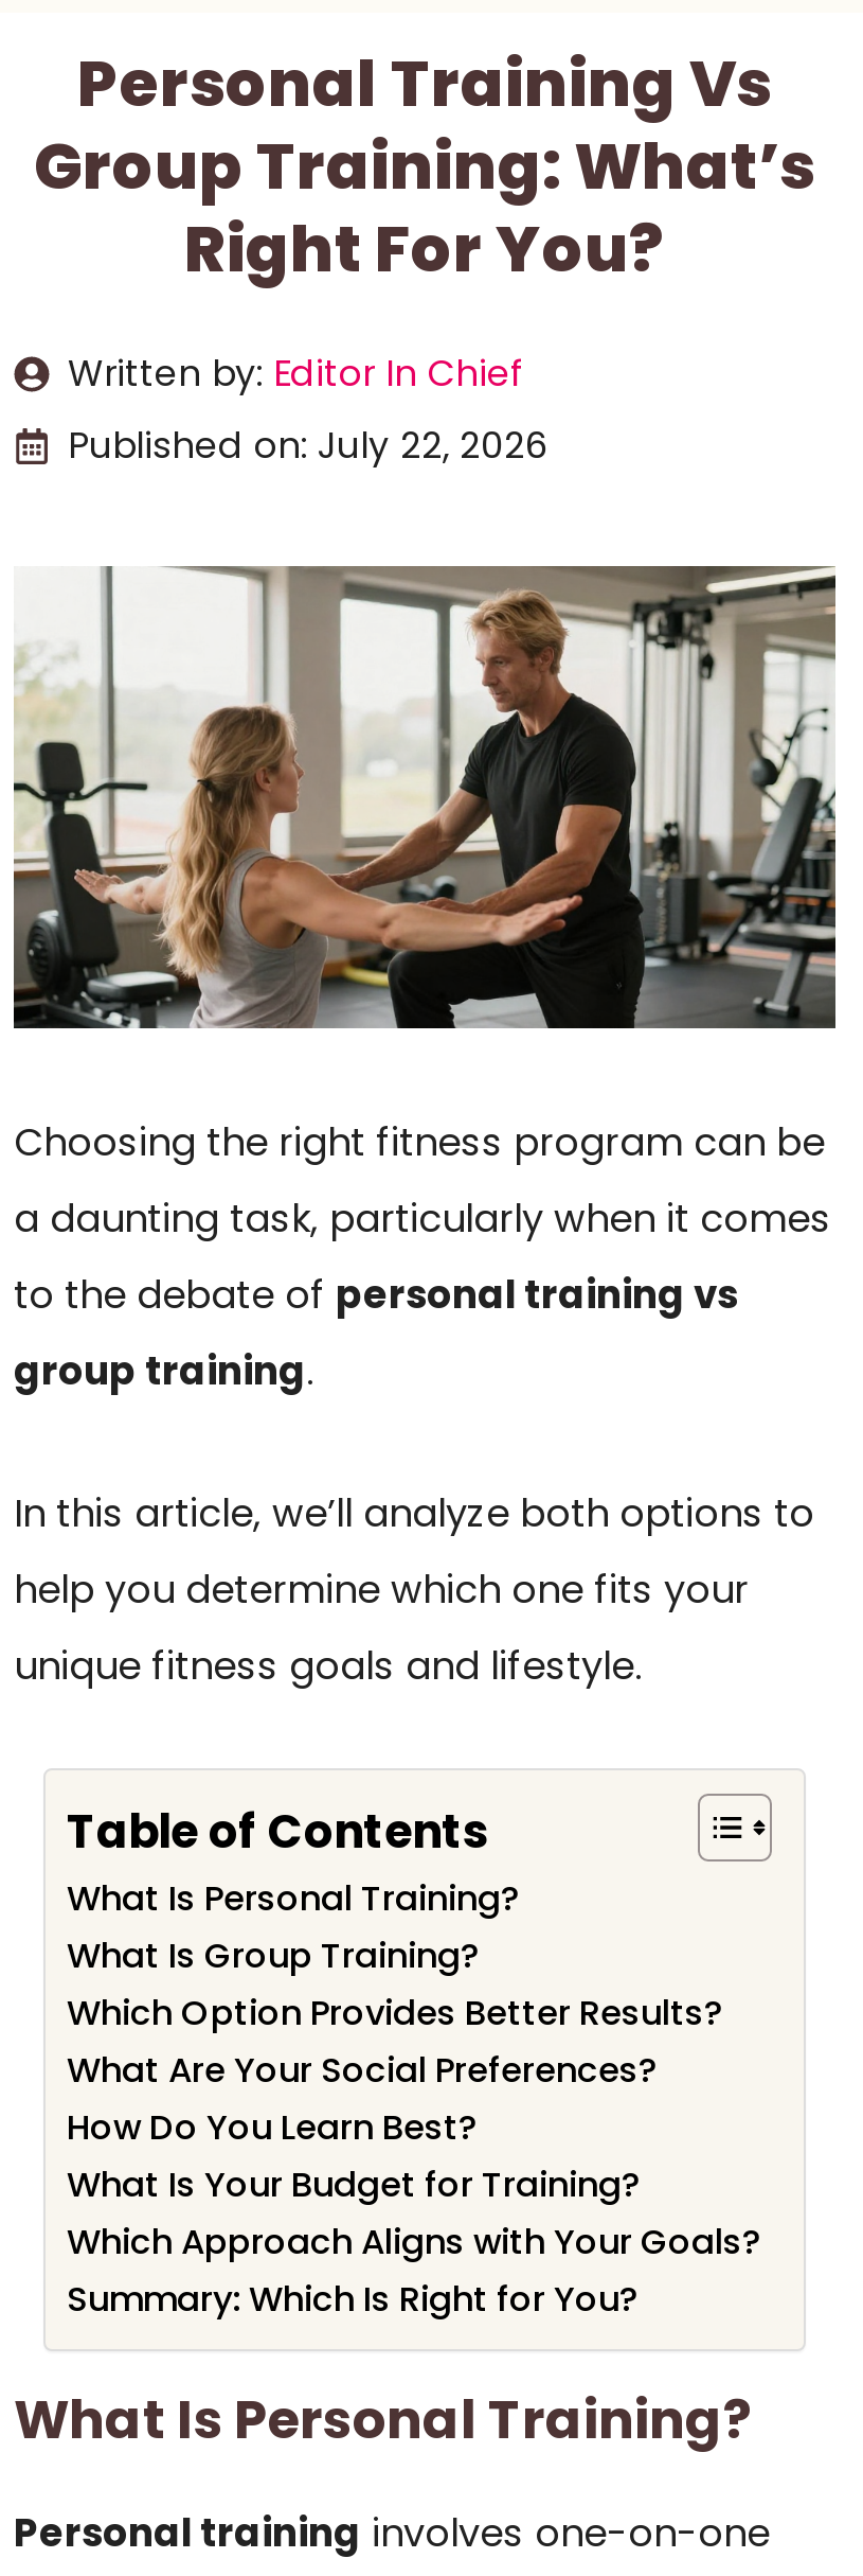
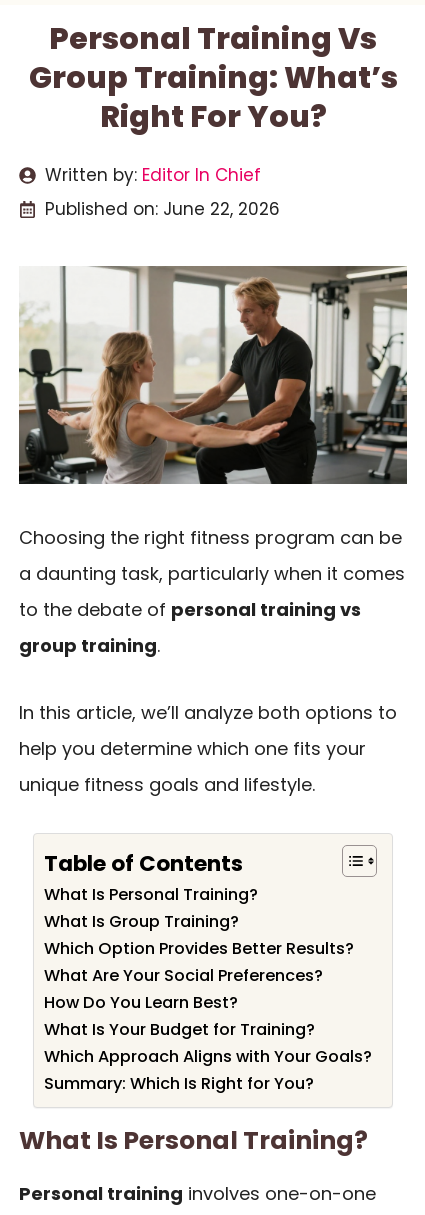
- Published on: July 22, 2026
+ Published on: June 22, 2026
